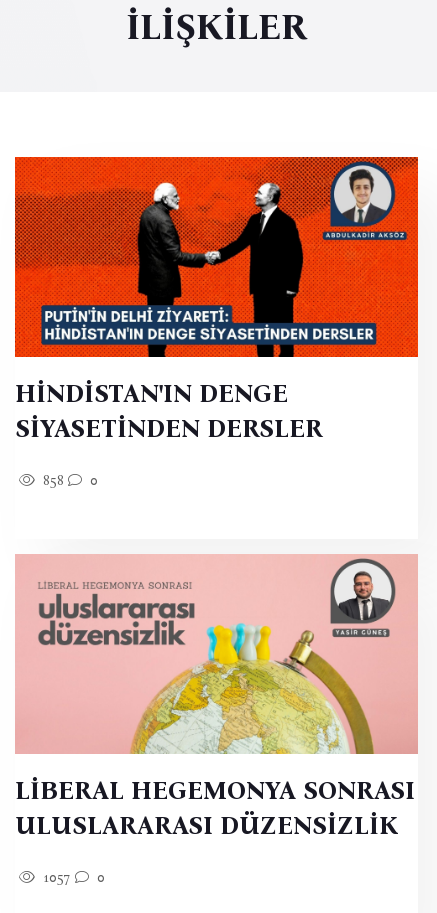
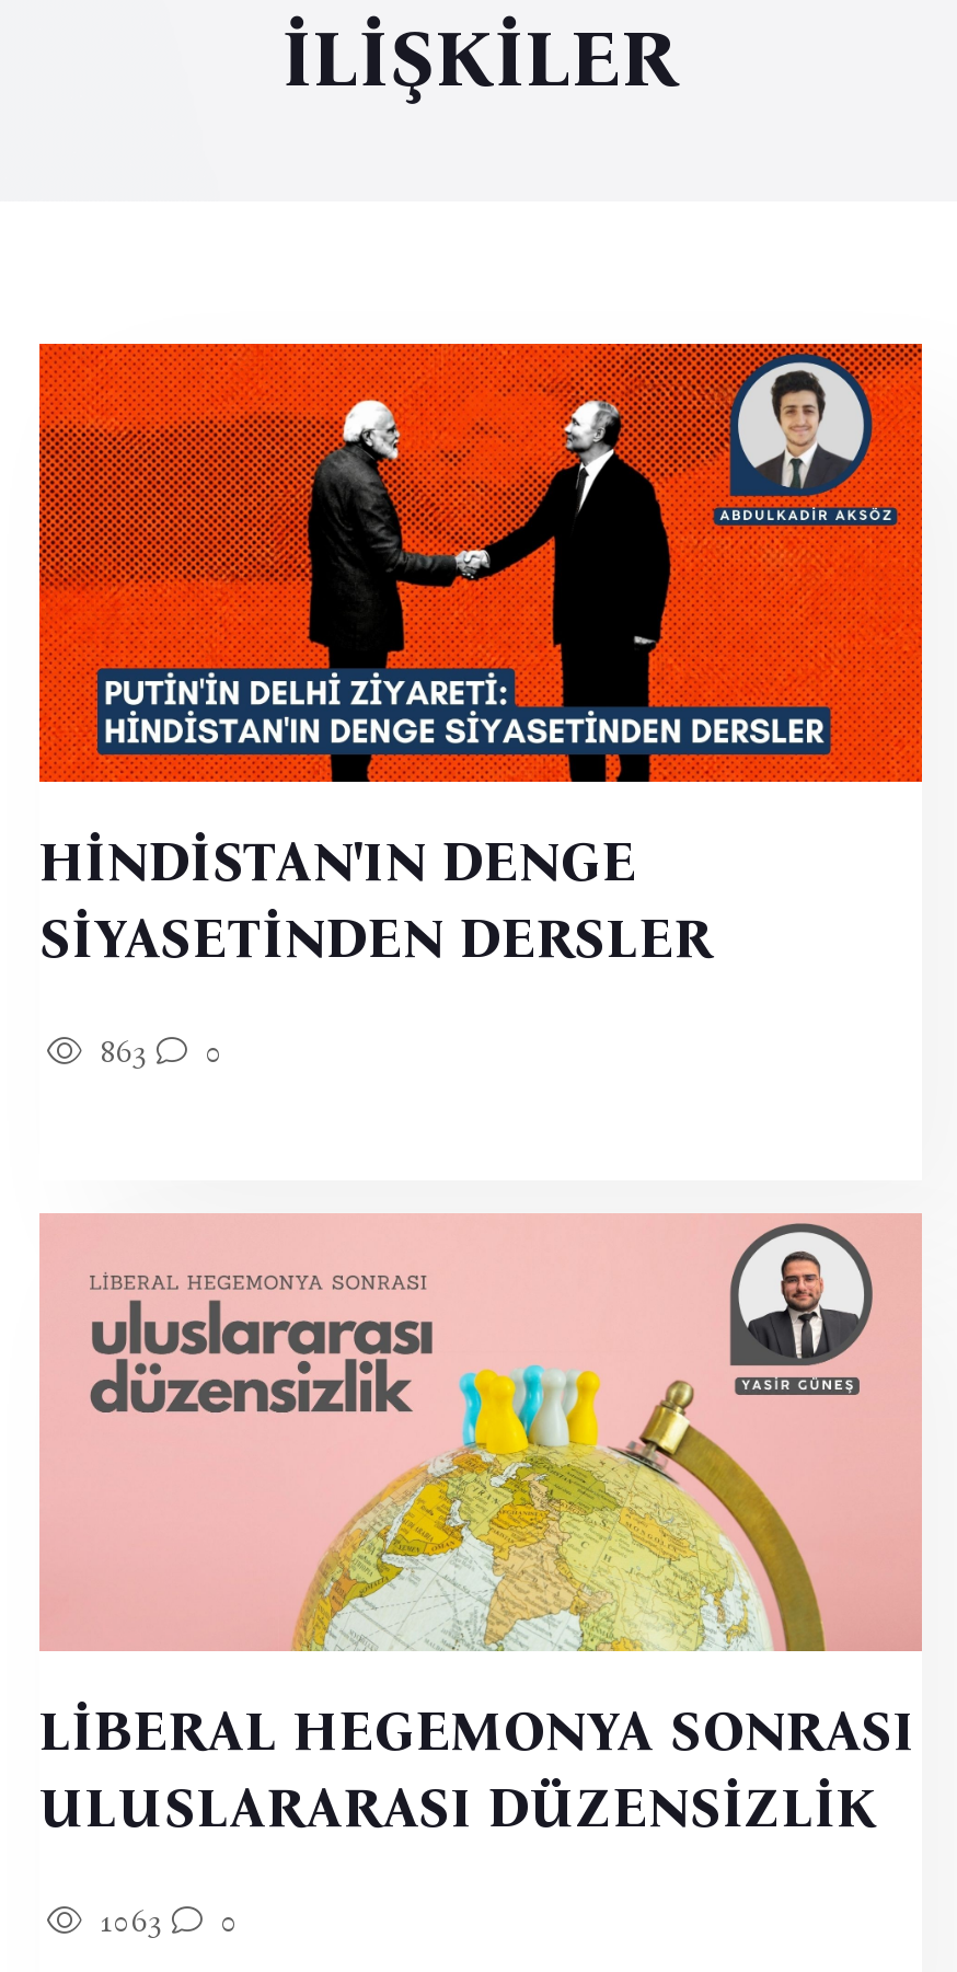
- 858
+ 863

- 1057
+ 1063
